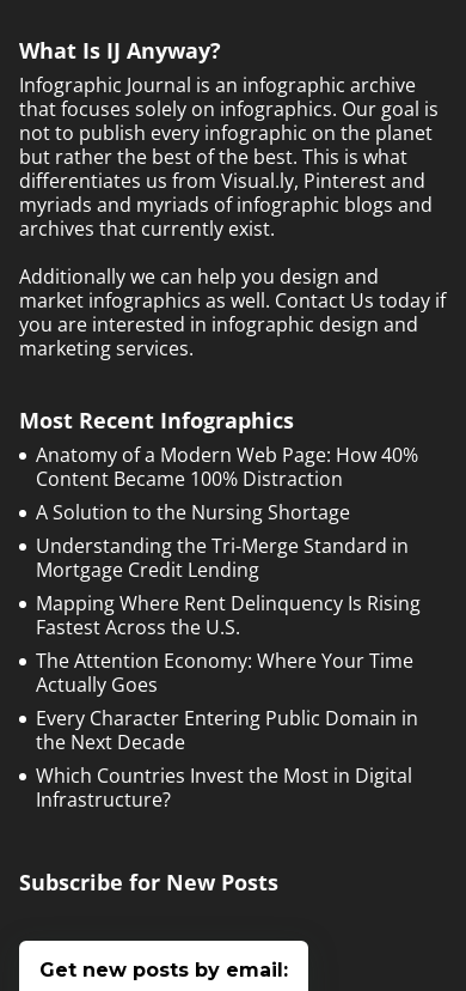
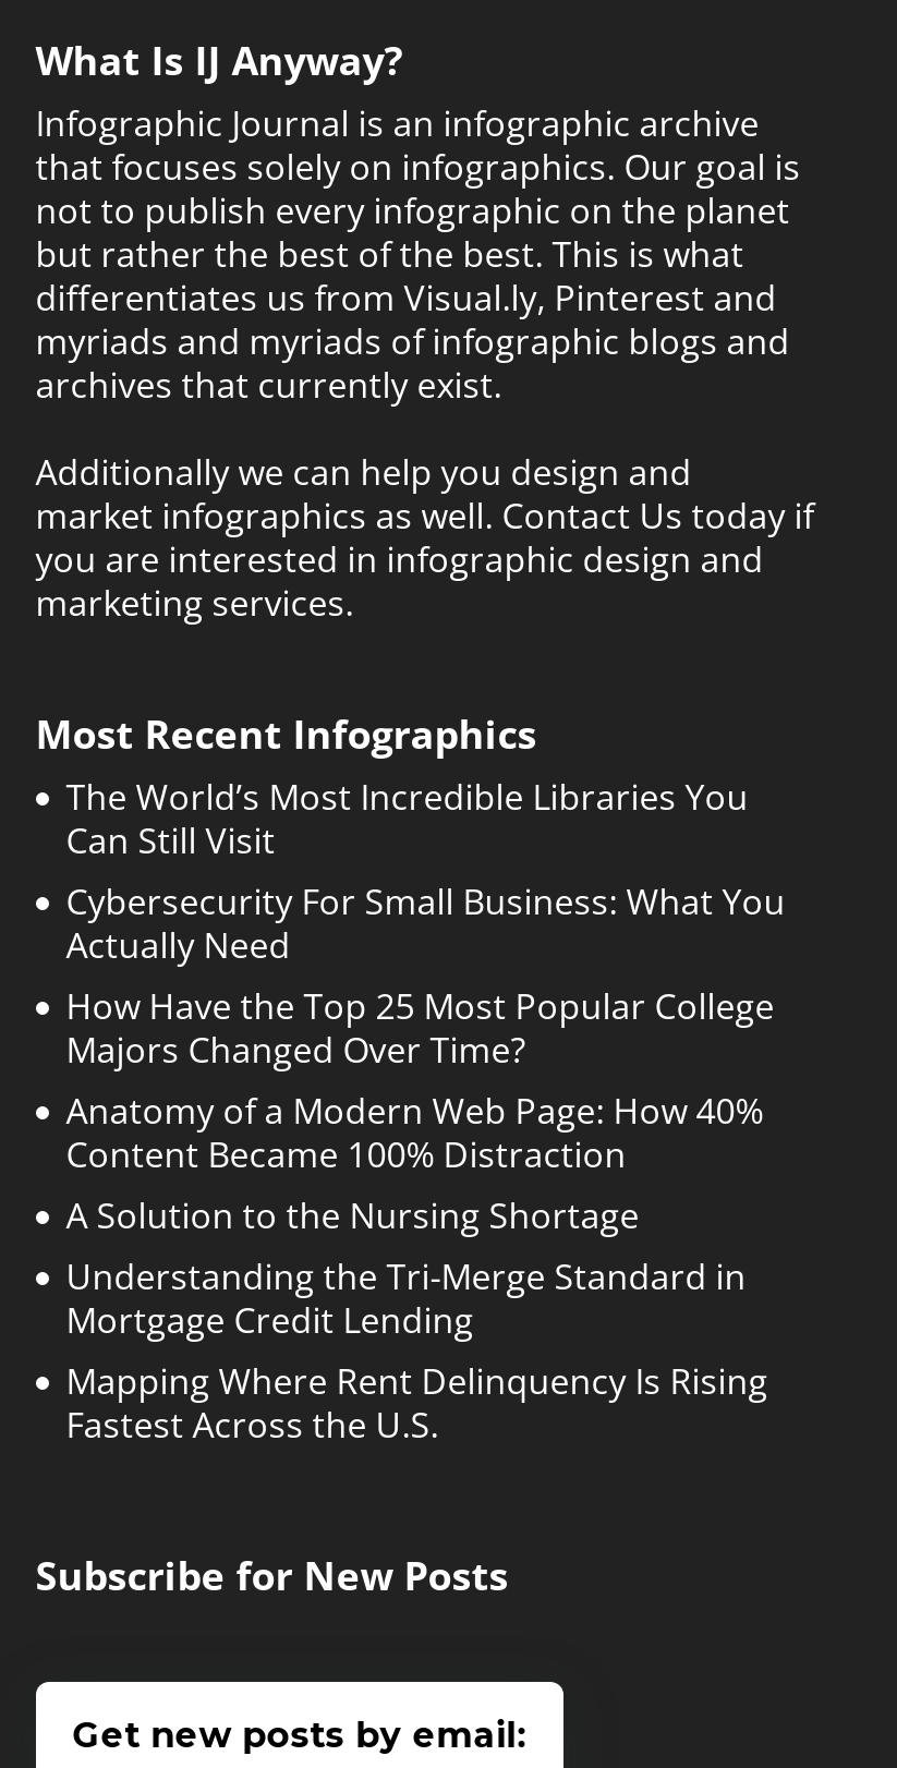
+ The World’s Most Incredible Libraries You
+ Can Still Visit
+ Cybersecurity For Small Business: What You
+ Actually Need
+ How Have the Top 25 Most Popular College
+ Majors Changed Over Time?

moved down: Anatomy of a Modern Web Page: How 40% | Content Became 100% Distraction | A Solution to the Nursing Shortage | Understanding the Tri-Merge Standard in | Mortgage Credit Lending | Mapping Where Rent Delinquency Is Rising | Fastest Across the U.S.

- The Attention Economy: Where Your Time
- Actually Goes
- Every Character Entering Public Domain in
- the Next Decade
- Which Countries Invest the Most in Digital
- Infrastructure?
